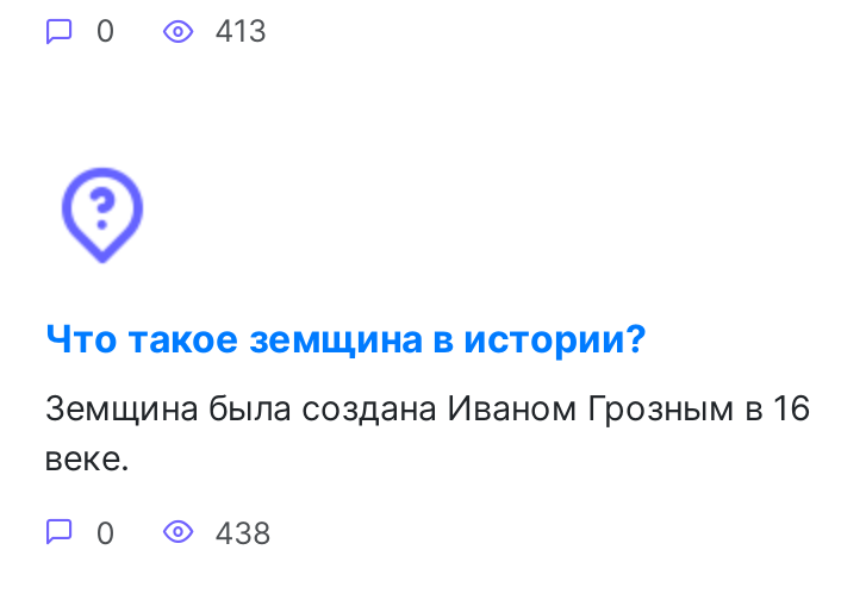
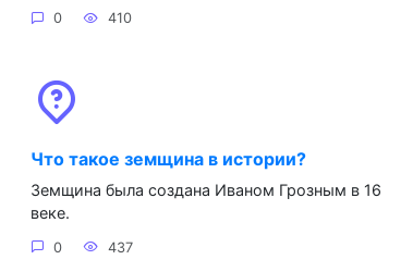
- 413
+ 410

- 438
+ 437
